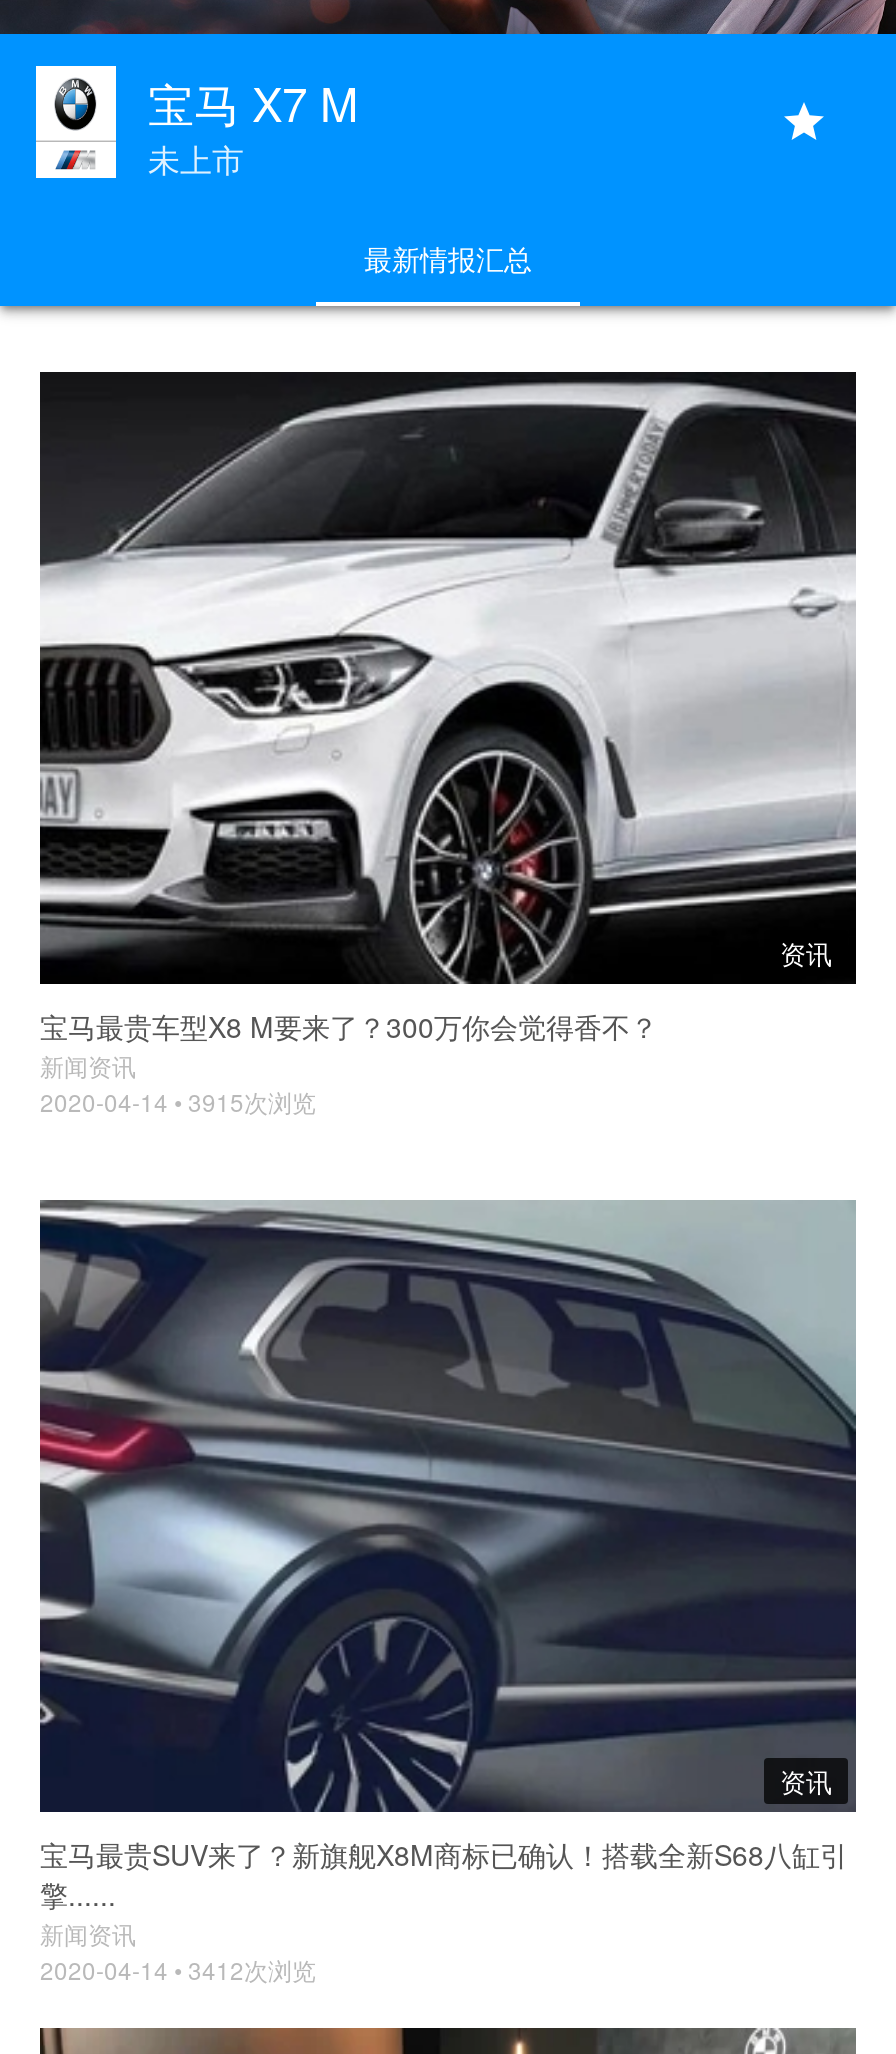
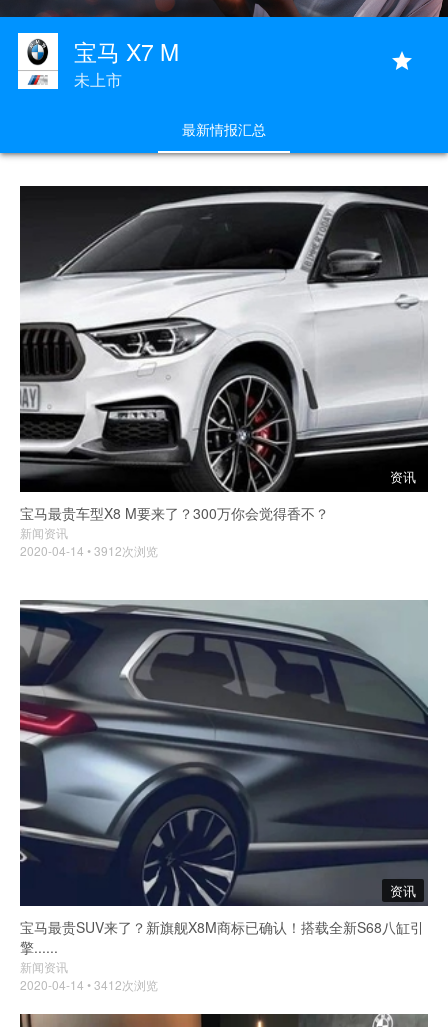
- 2020-04-14 • 3915次浏览
+ 2020-04-14 • 3912次浏览
